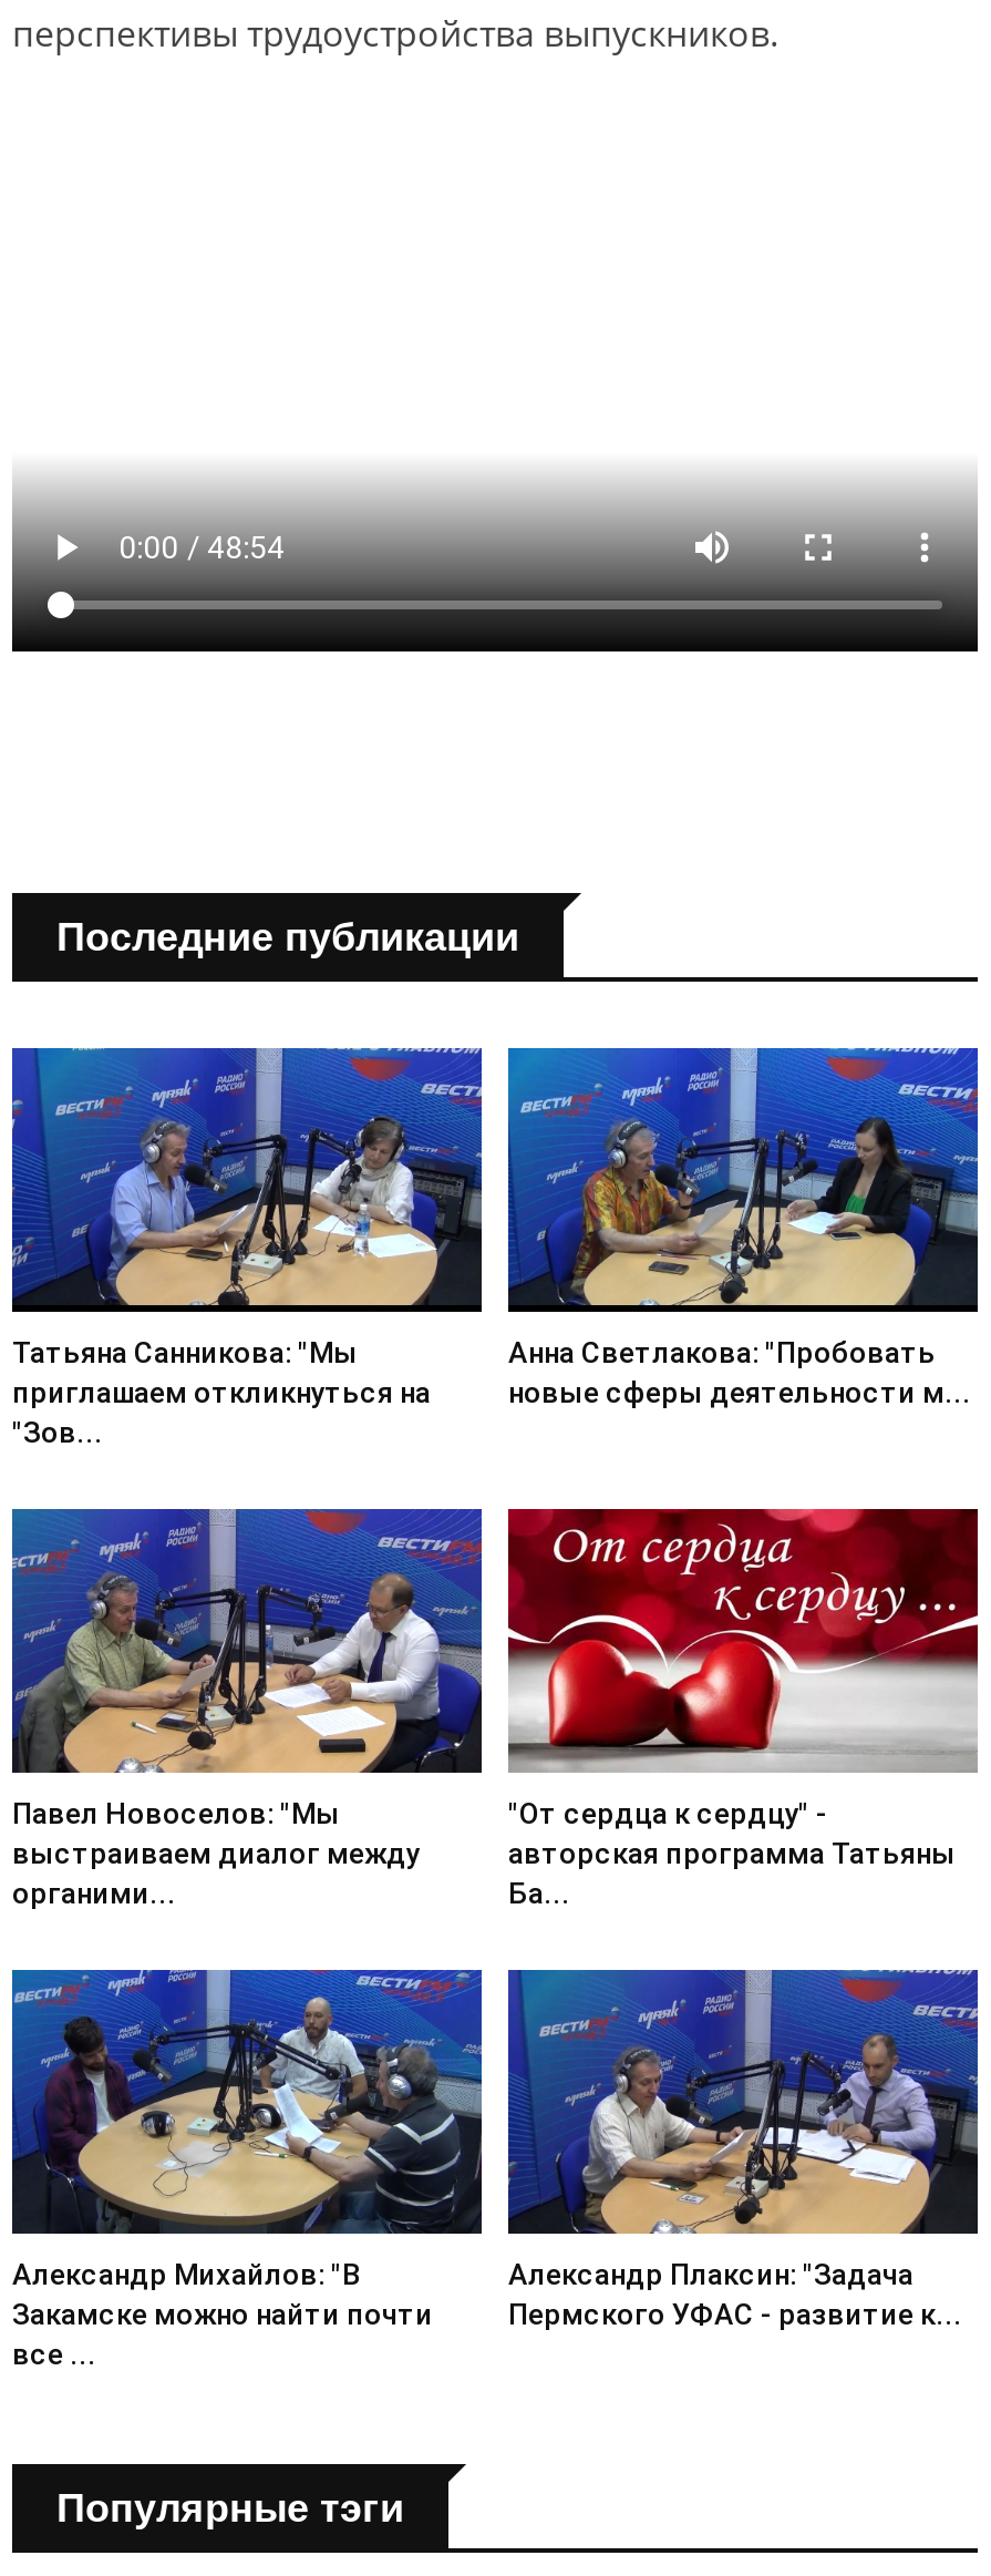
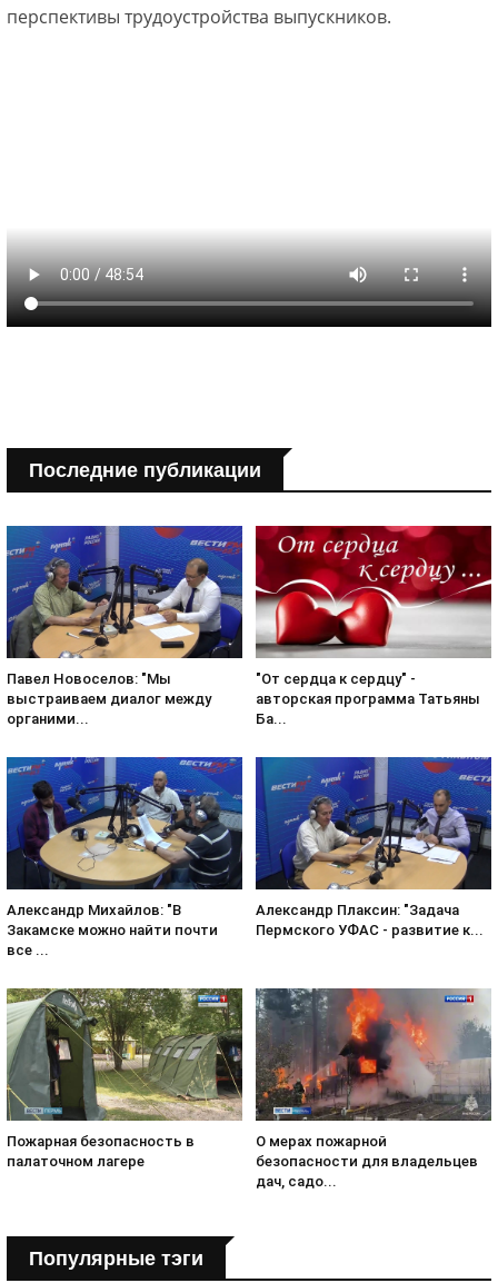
- [image]
- Татьяна Санникова: "Мы
- приглашаем откликнуться на
- "Зов...

- [image]
- Анна Светлакова: "Пробовать
- новые сферы деятельности м...

moved up: [image] | Павел Новоселов: "Мы | выстраиваем диалог между | ... | Александр Плаксин: "Задача | Пермского УФАС - развитие к...

+ [image]
+ Пожарная безопасность в
+ палаточном лагере

+ [image]
+ О мерах пожарной
+ безопасности для владельцев
+ дач, садо...
